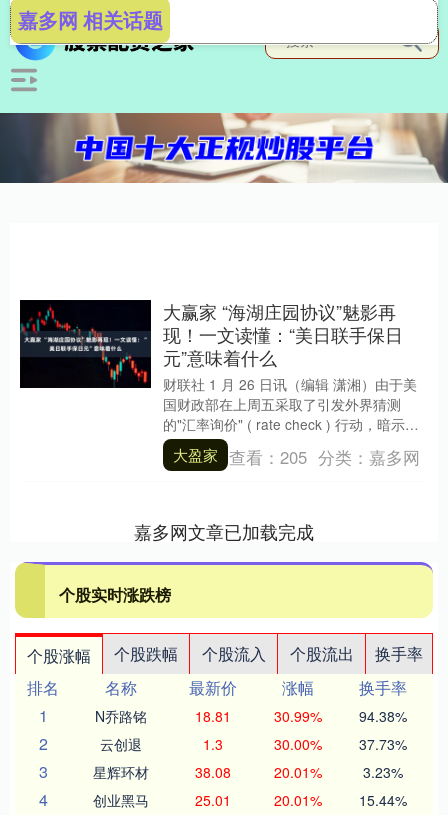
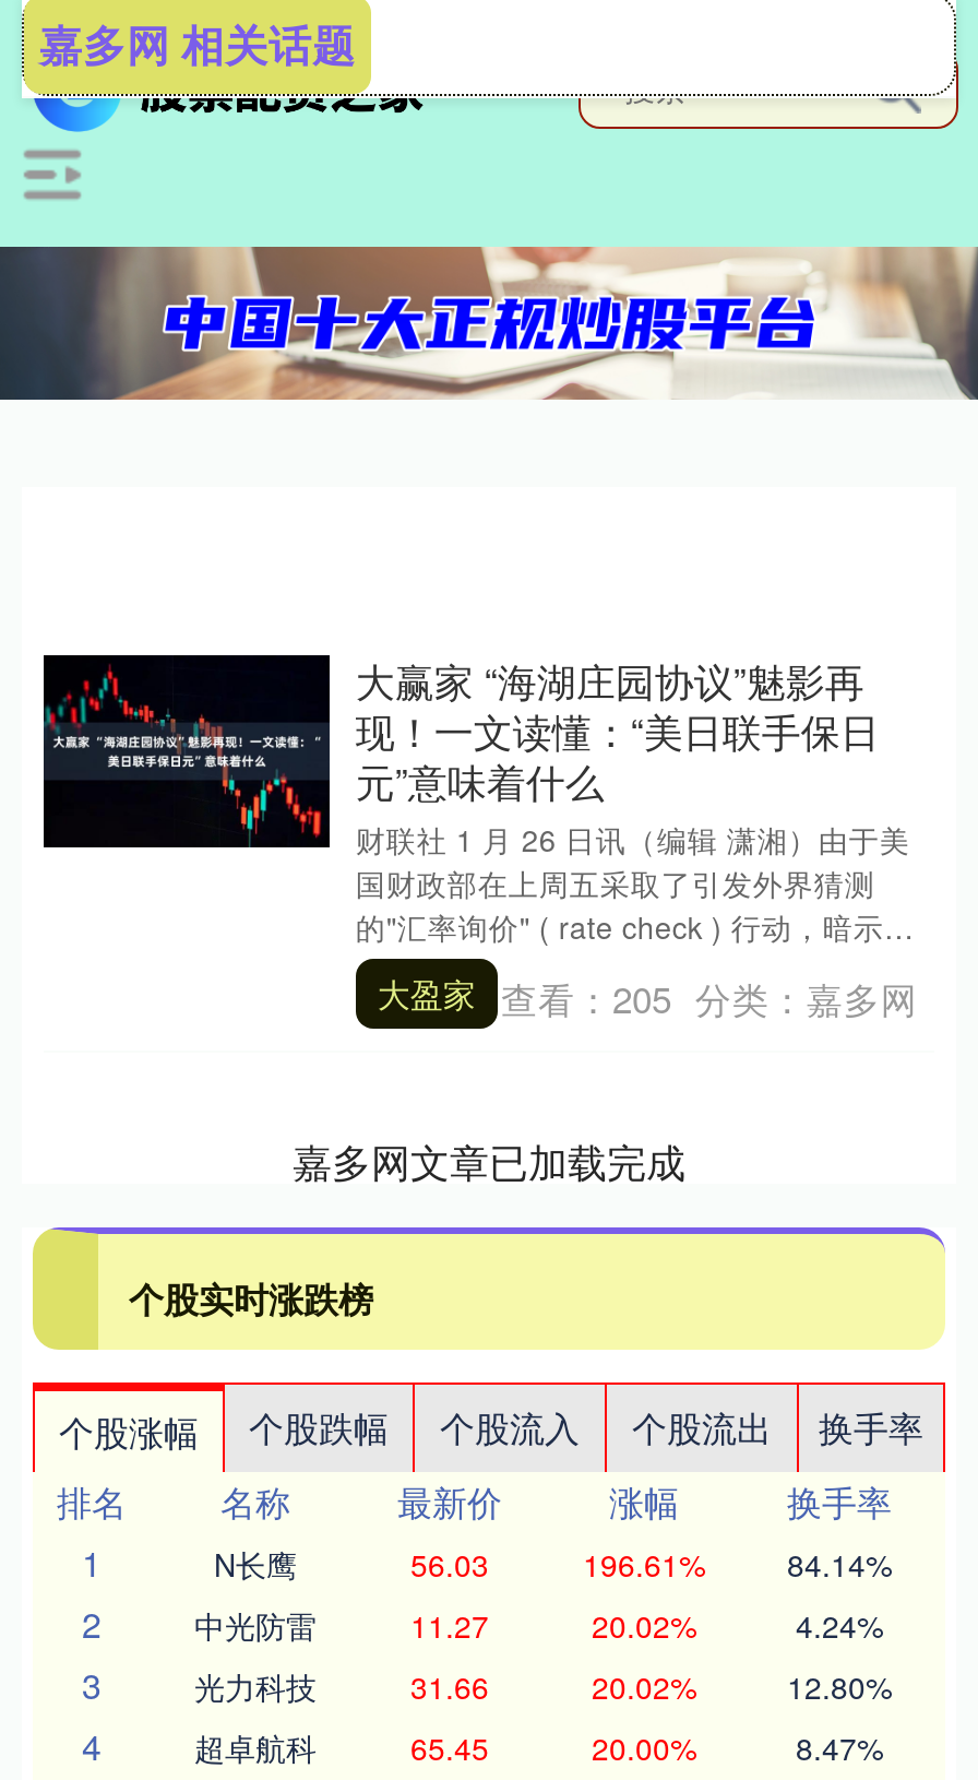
- N乔路铭
- 18.81
- 30.99%
- 94.38%
+ N长鹰
+ 56.03
+ 196.61%
+ 84.14%

- 云创退
- 1.3
- 30.00%
- 37.73%
+ 中光防雷
+ 11.27
+ 20.02%
+ 4.24%

- 星辉环材
- 38.08
- 20.01%
- 3.23%
+ 光力科技
+ 31.66
+ 20.02%
+ 12.80%

- 创业黑马
- 25.01
- 20.01%
- 15.44%
+ 超卓航科
+ 65.45
+ 20.00%
+ 8.47%
